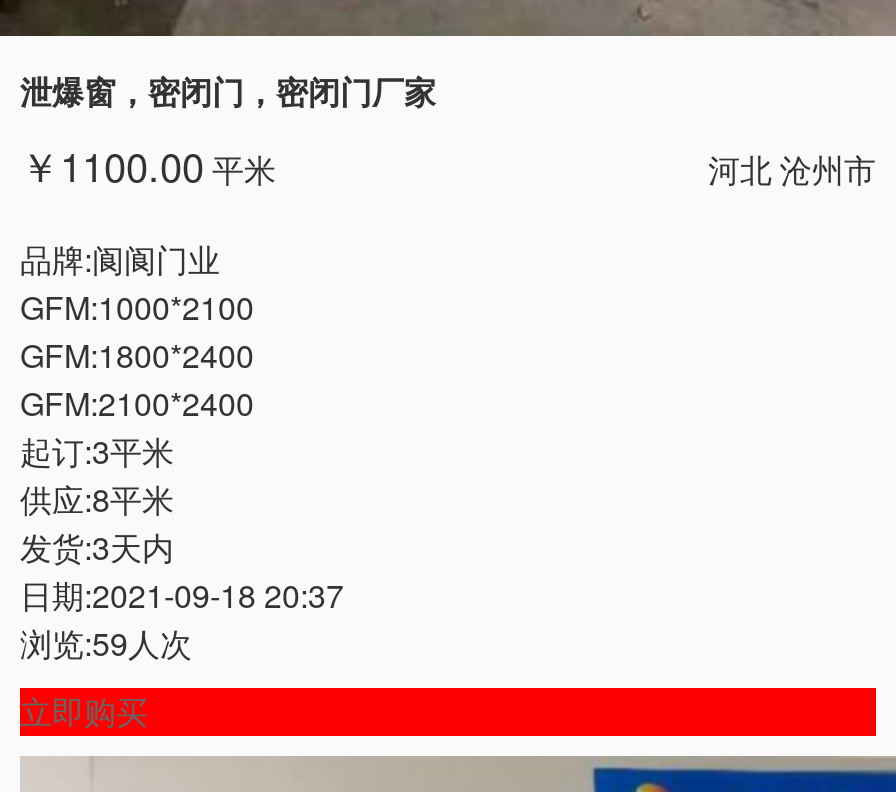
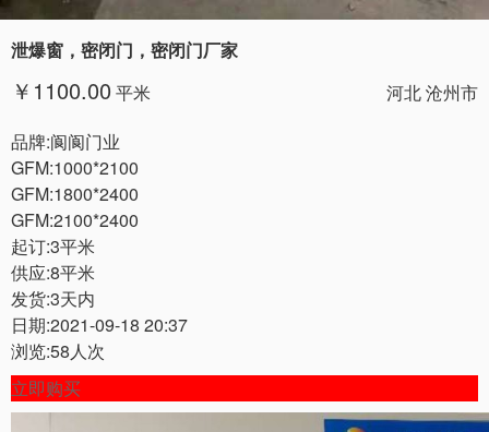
- 浏览:59人次
+ 浏览:58人次
